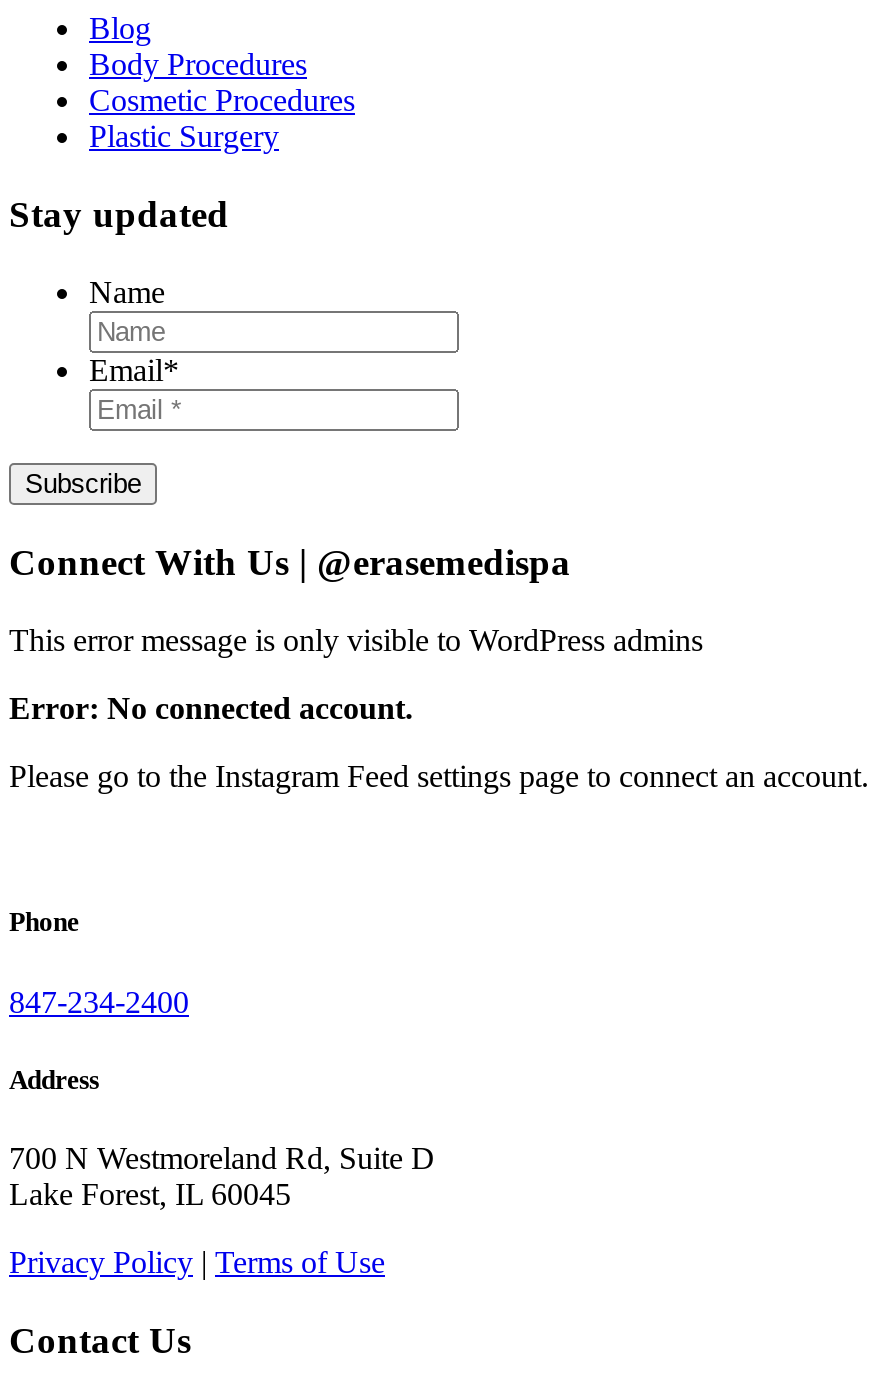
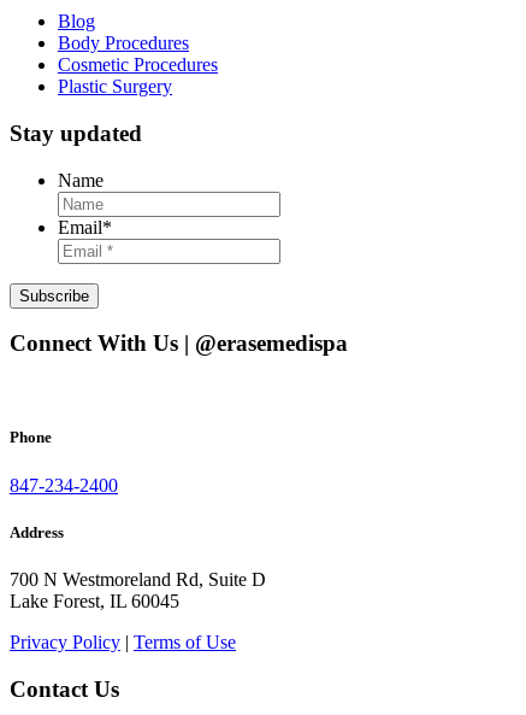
- This error message is only visible to WordPress admins
- Error: No connected account.
- Please go to the Instagram Feed settings page to connect an account.
